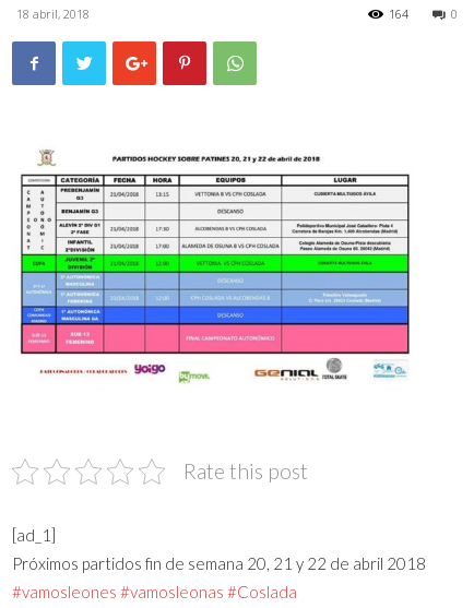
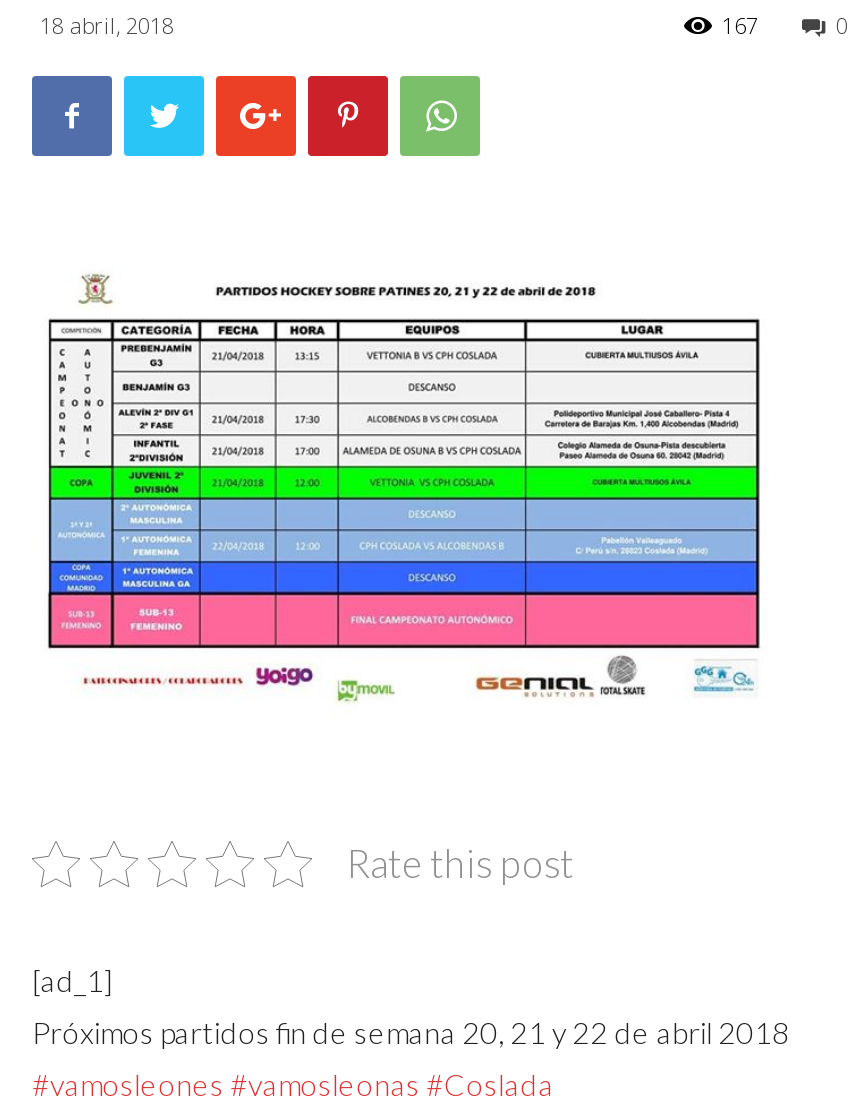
- 164
+ 167
